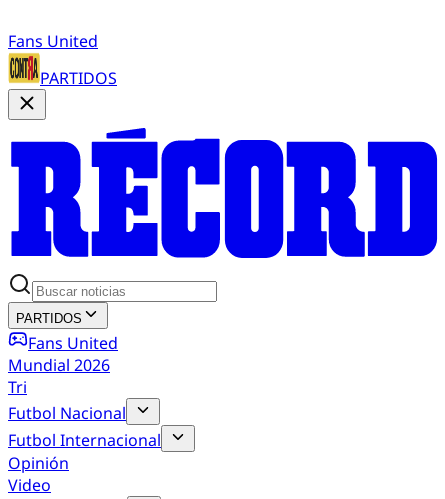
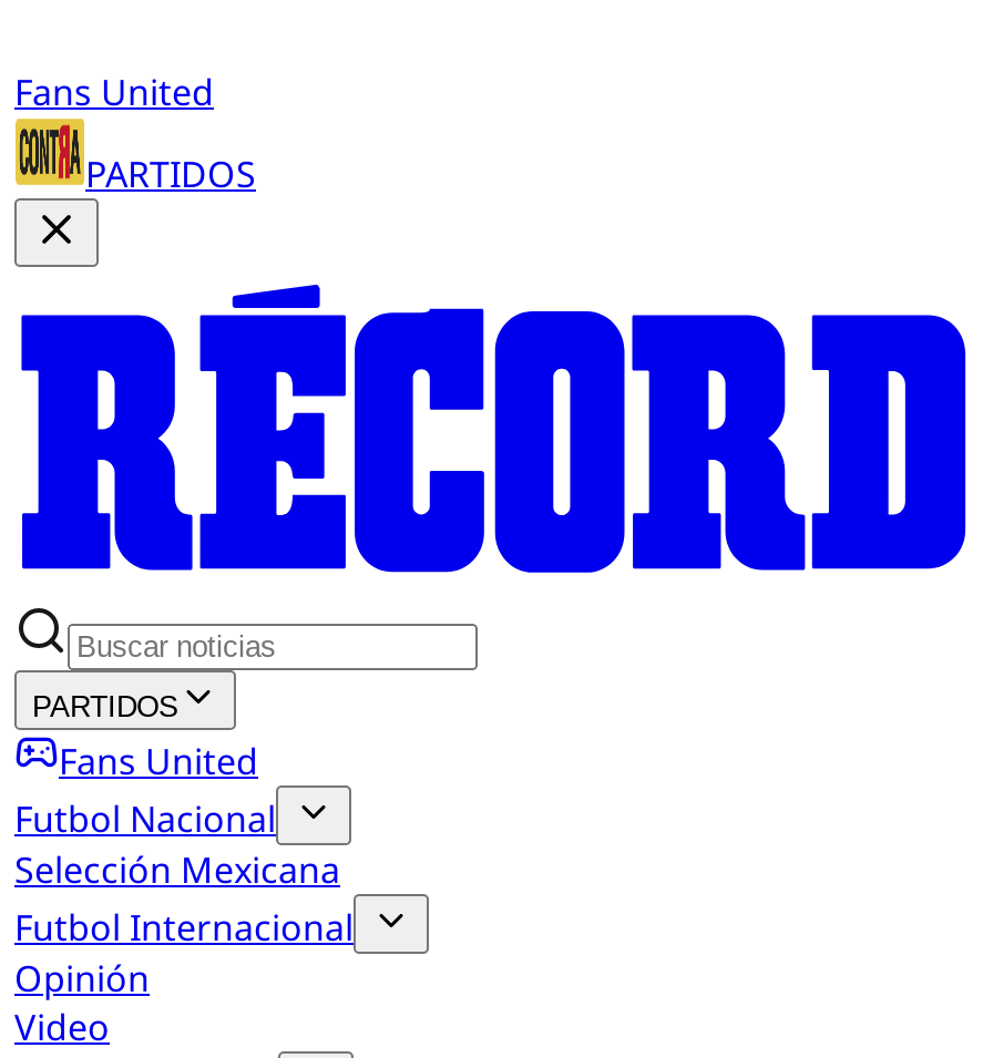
- Mundial 2026
- Tri

moved up: Futbol Nacional

+ Selección Mexicana
